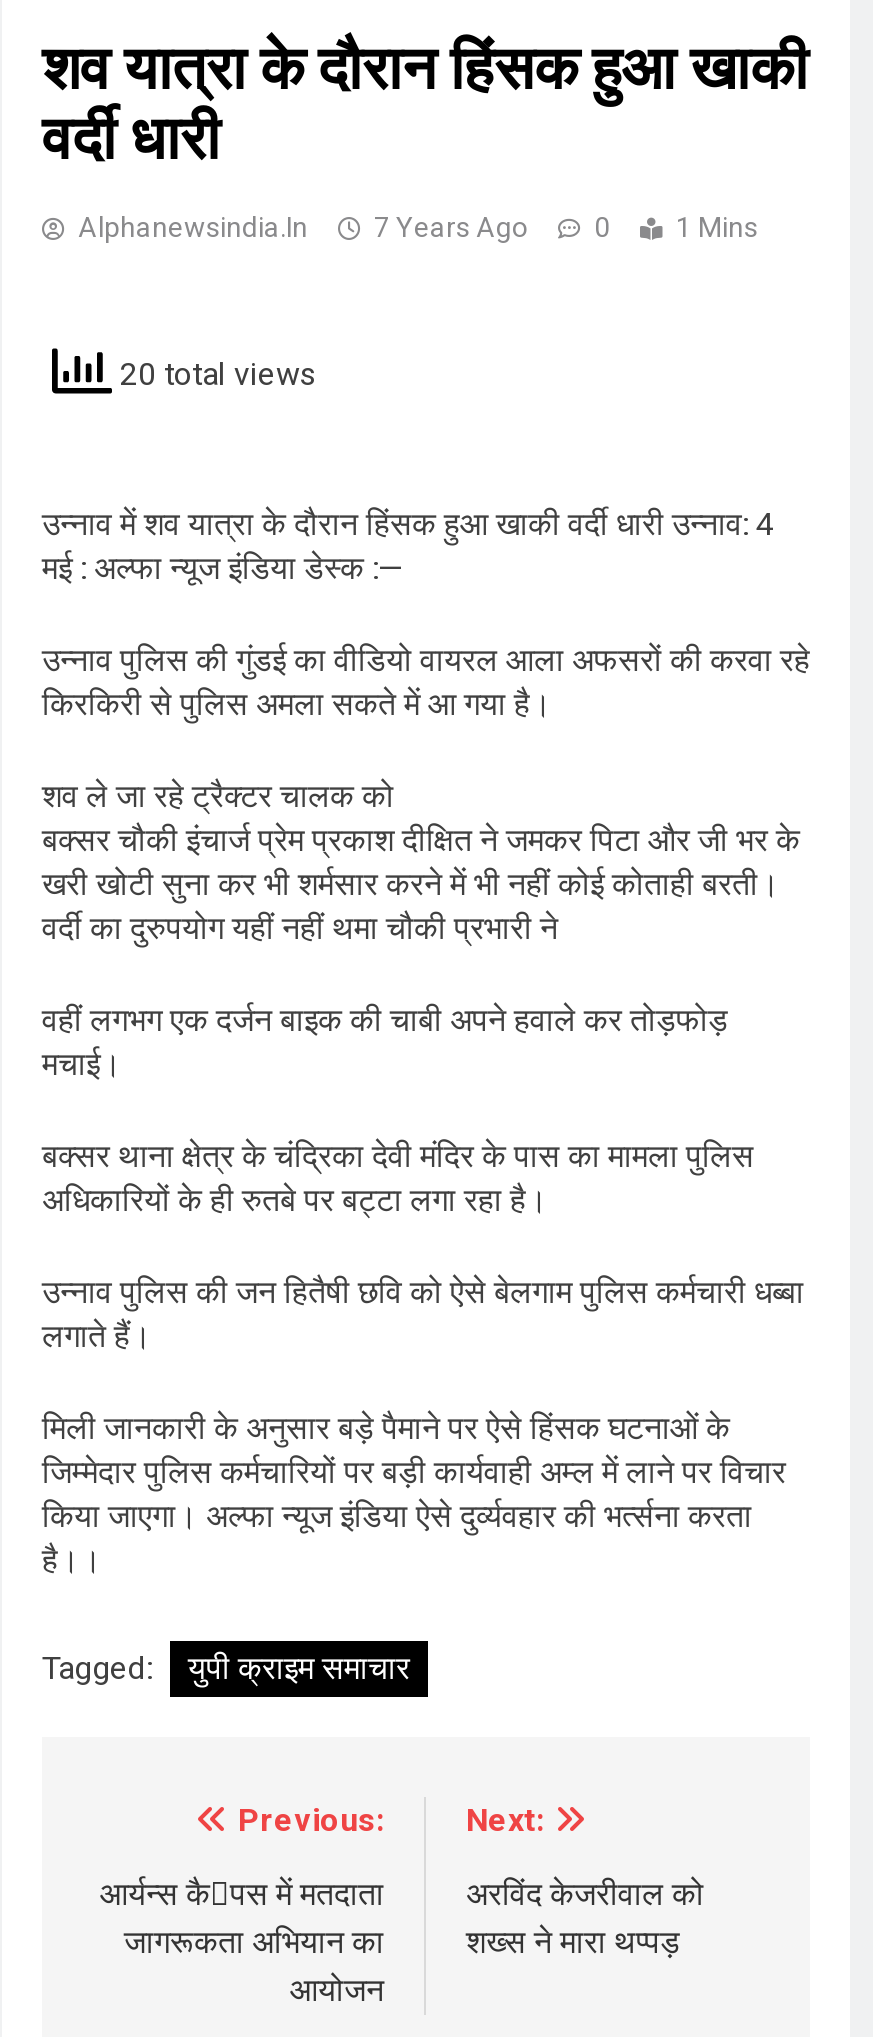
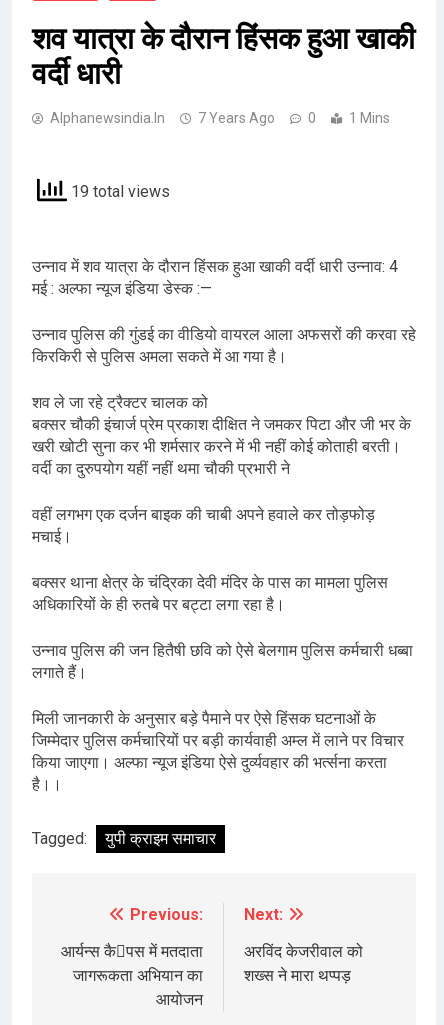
- 20 total views
+ 19 total views
